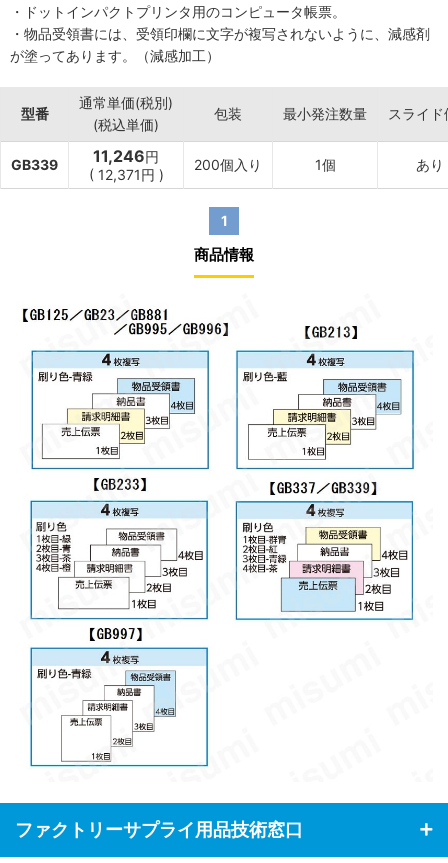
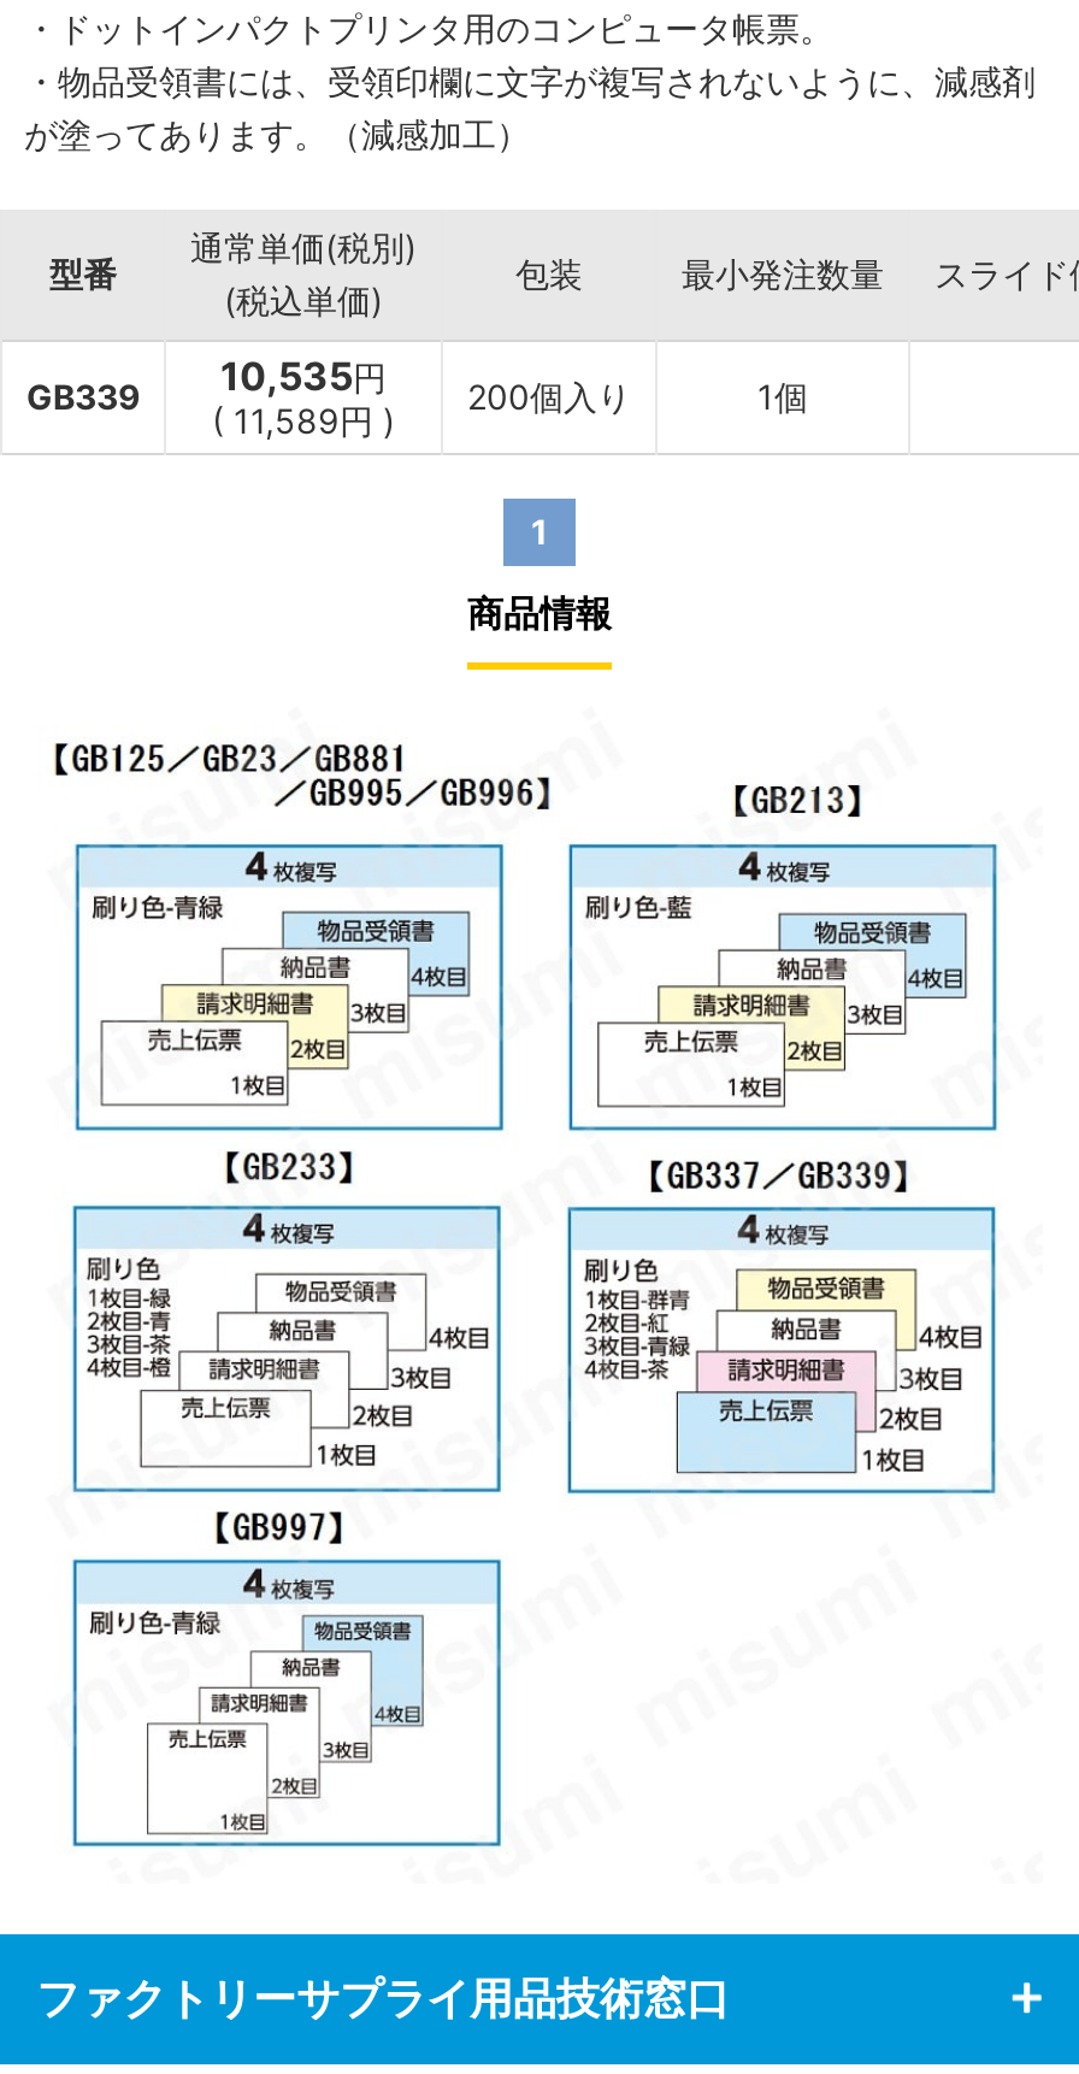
- 11,246円
+ 10,535円

- あり

- ( 12,371円 )
+ ( 11,589円 )
